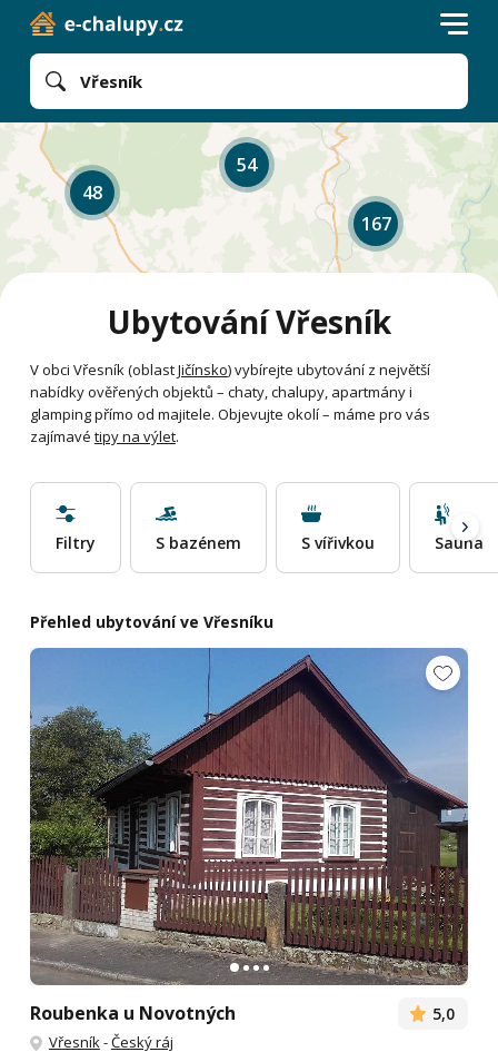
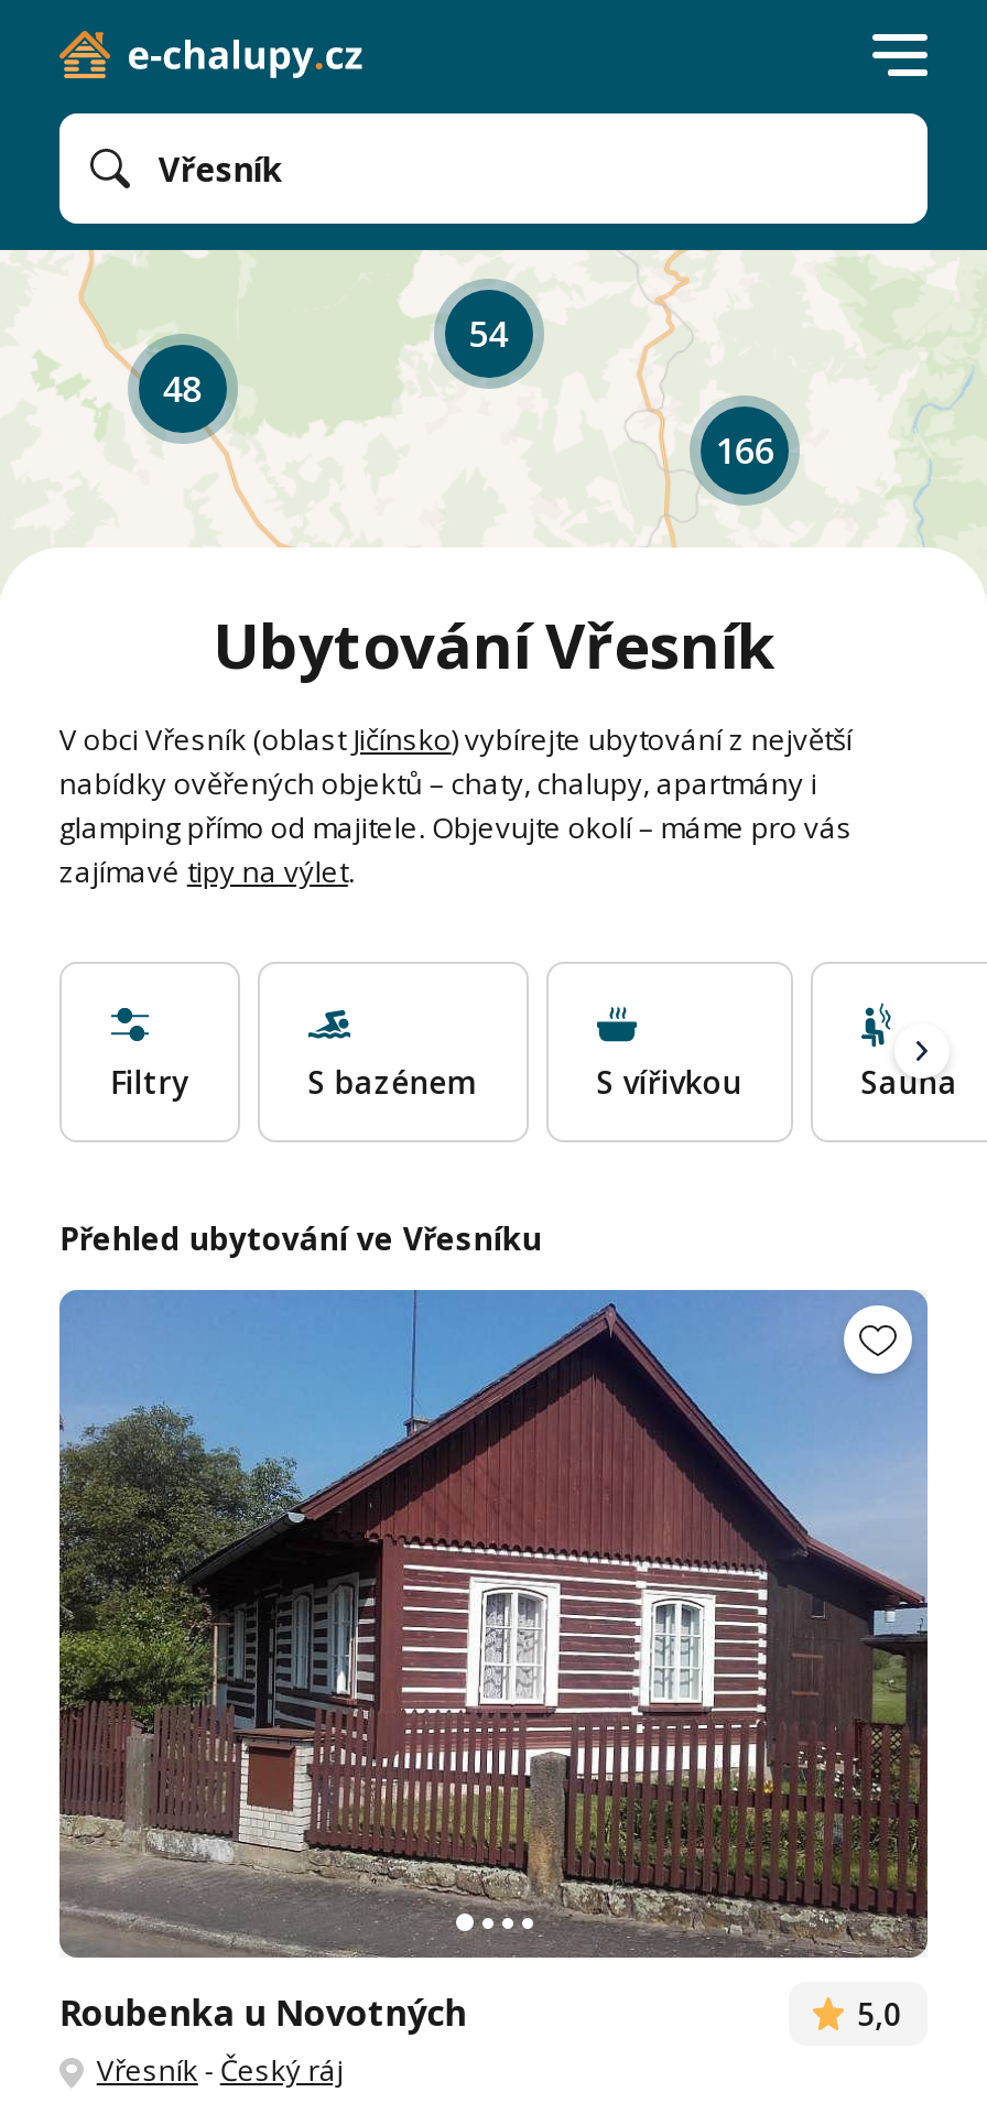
- 167
+ 166
